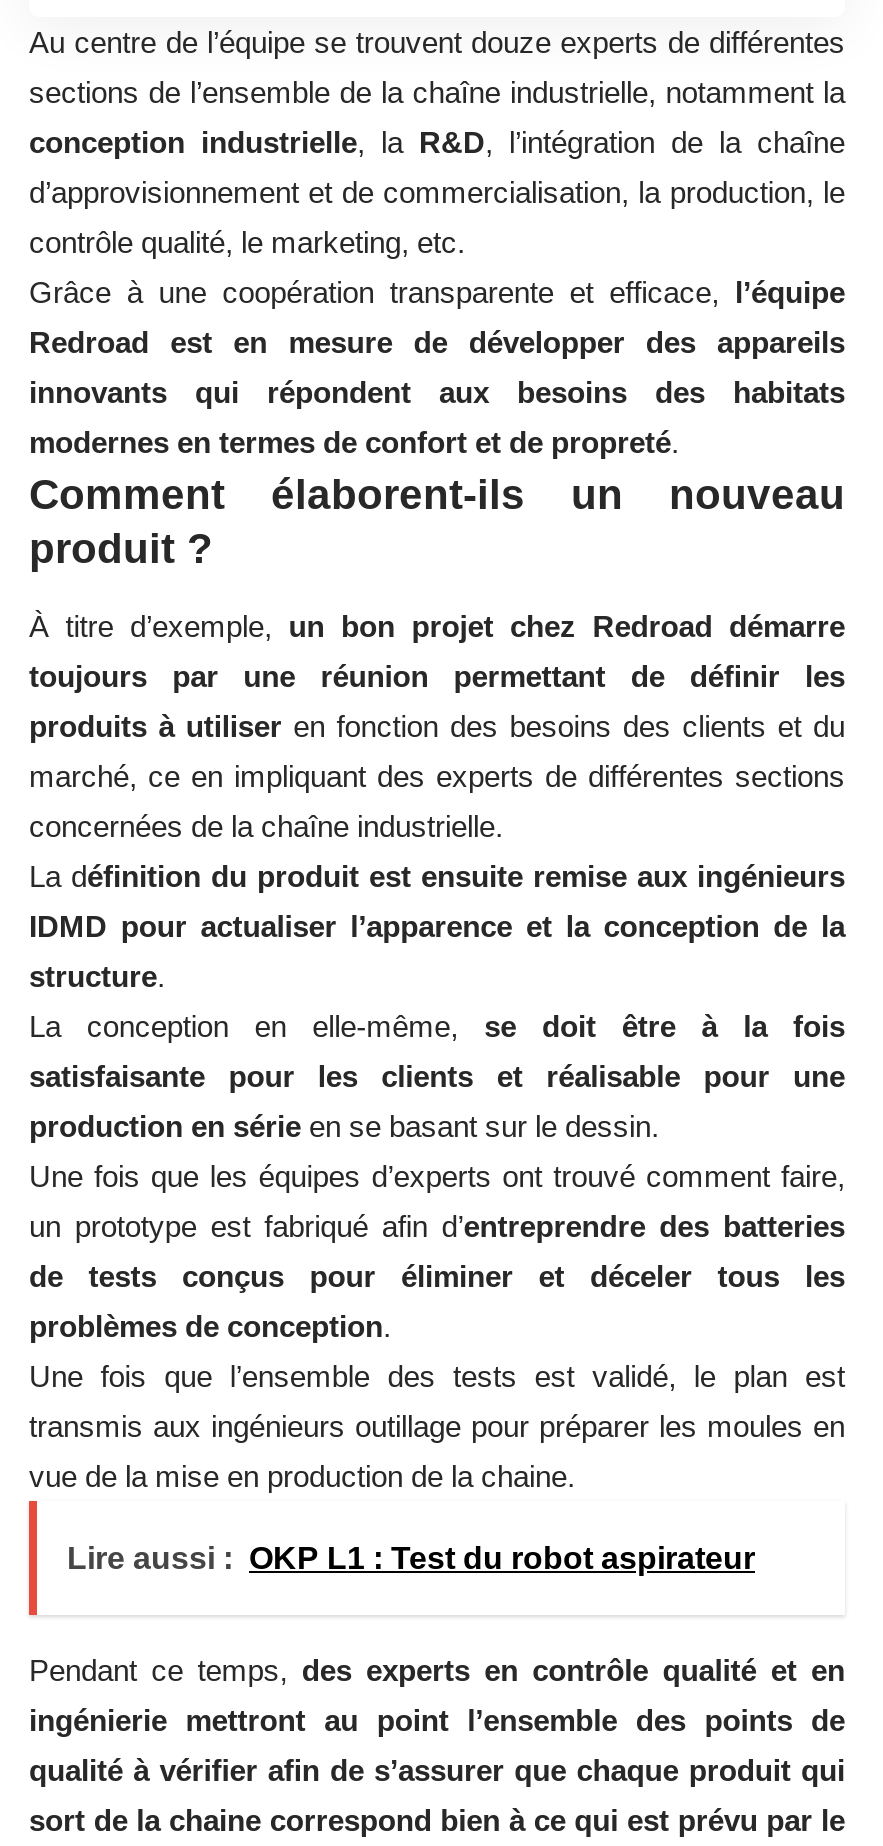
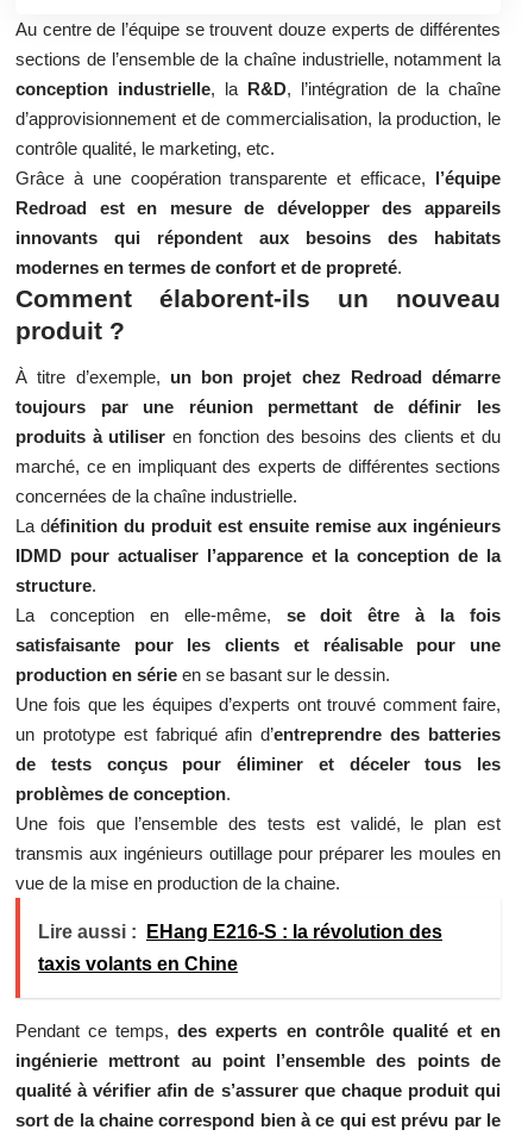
- Lire aussi : OKP L1 : Test du robot aspirateur
+ Lire aussi : EHang E216-S : la révolution des
+ taxis volants en Chine
